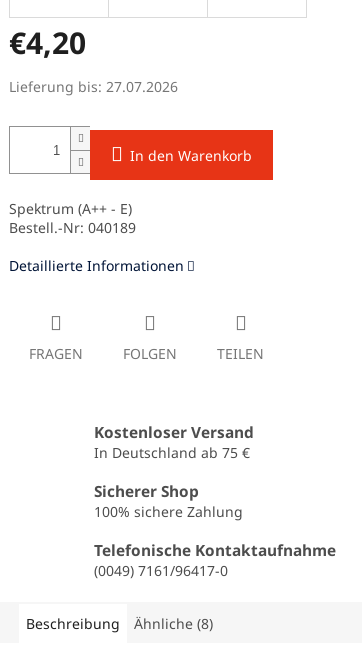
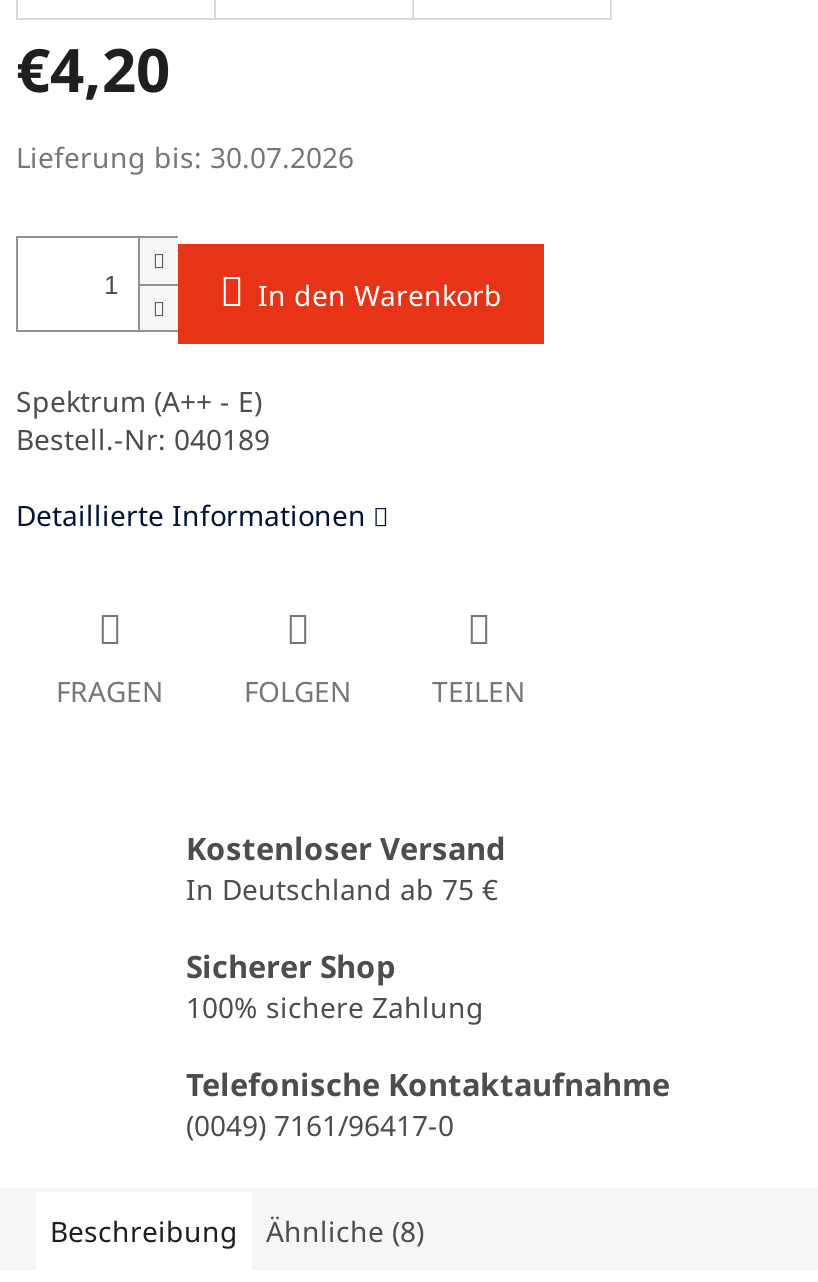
- Lieferung bis: 27.07.2026
+ Lieferung bis: 30.07.2026
